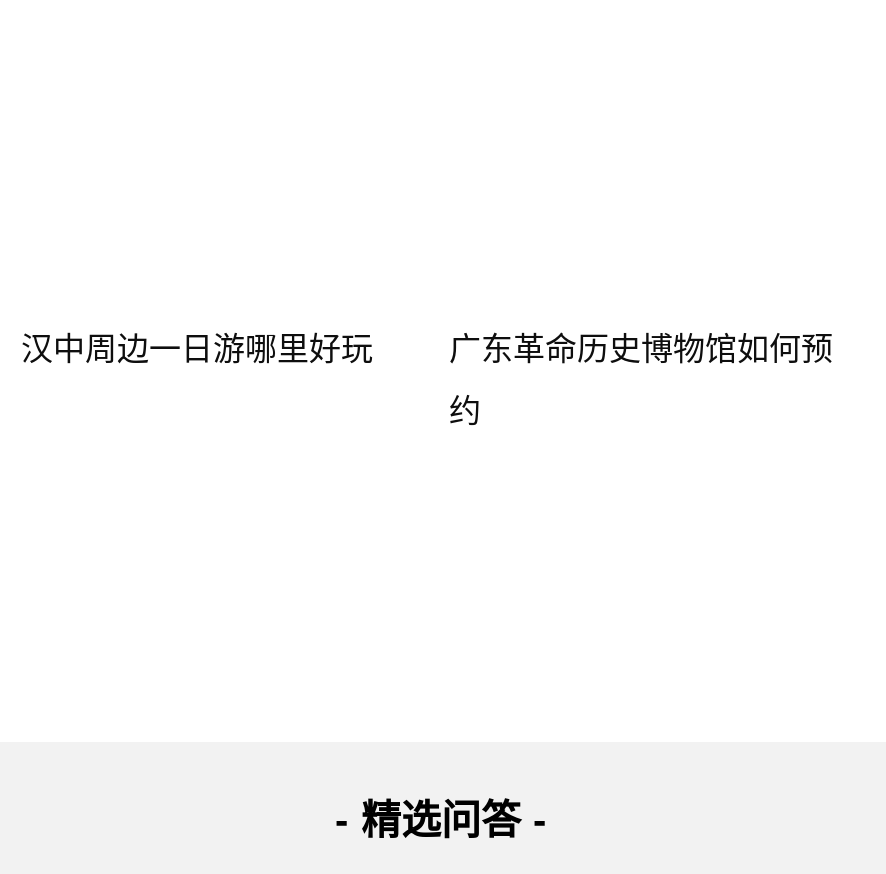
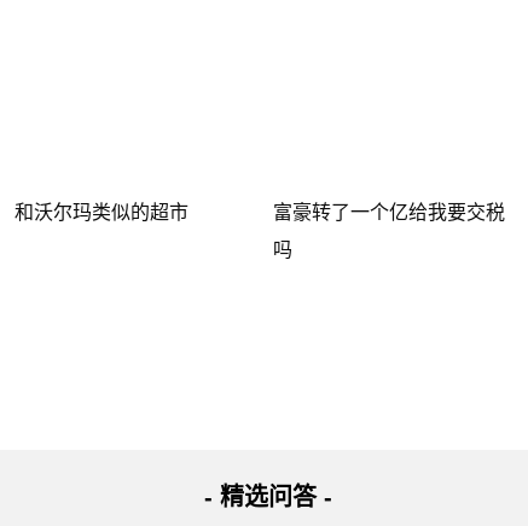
- 汉中周边一日游哪里好玩
- 广东革命历史博物馆如何预
+ 和沃尔玛类似的超市
+ 富豪转了一个亿给我要交税

- 约
+ 吗
